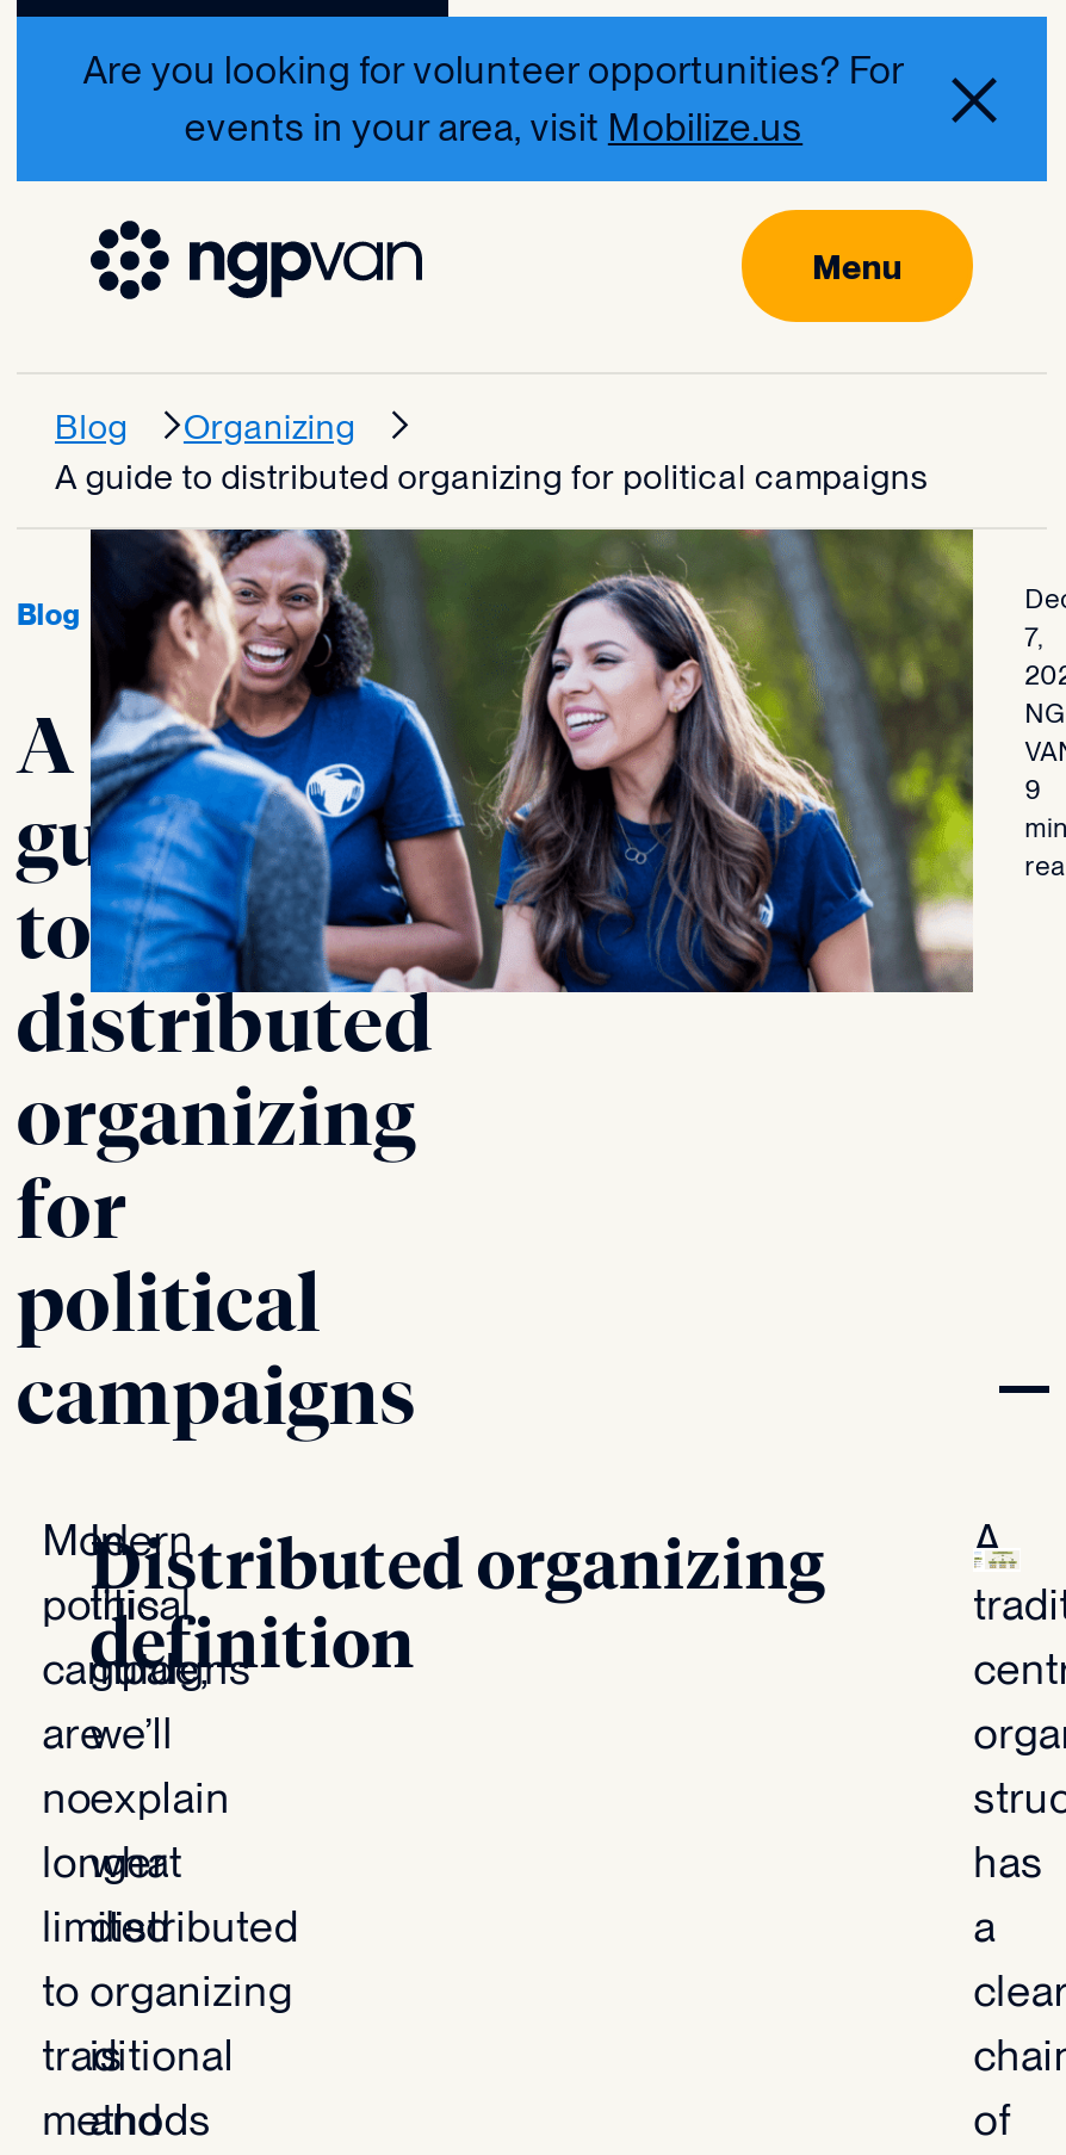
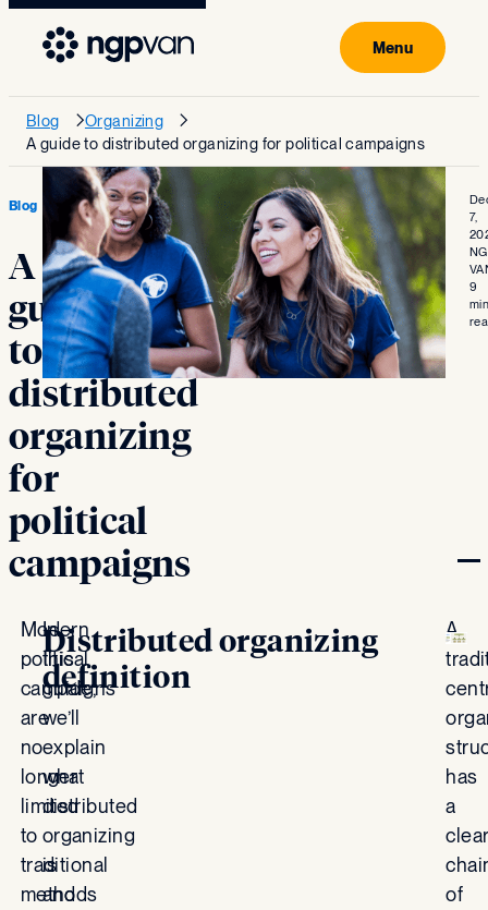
- [image]
- Are you looking for volunteer opportunities? For
- events in your area, visit Mobilize.us
